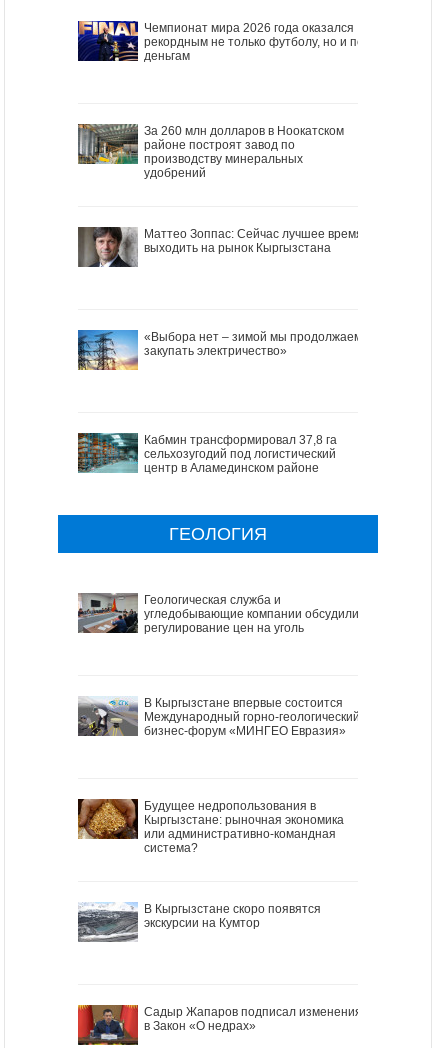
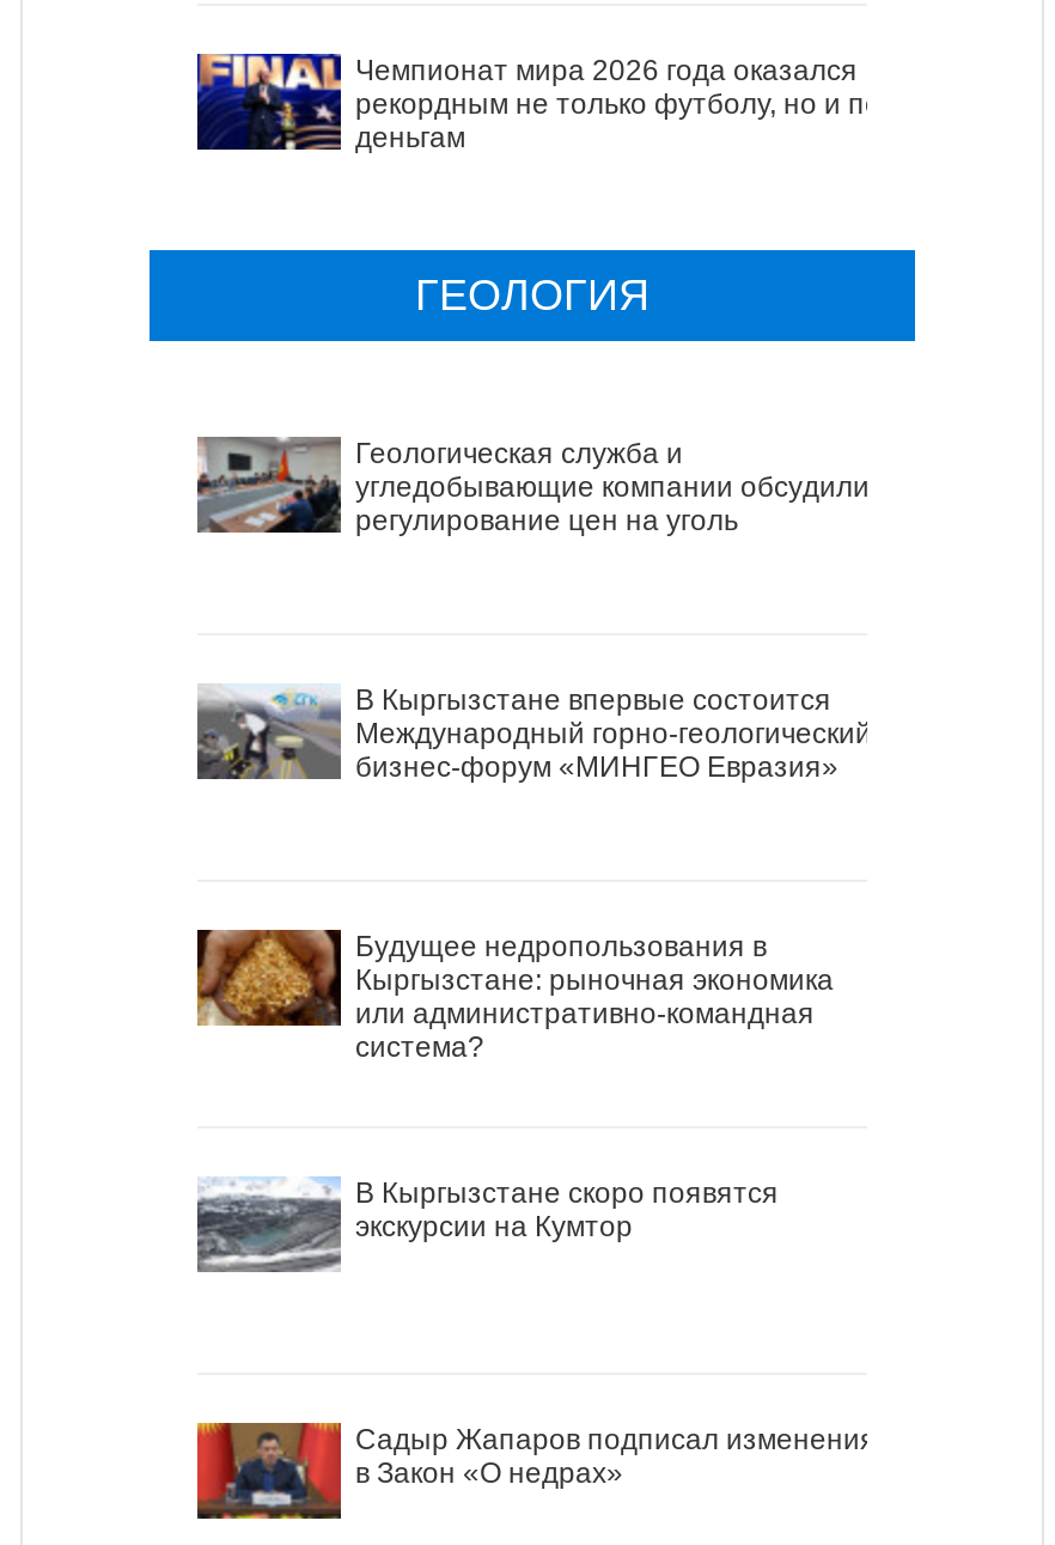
- [image]
- За 260 млн долларов в Ноокатском
- районе построят завод по
- производству минеральных
- удобрений

- [image]
- Маттео Зоппас: Сейчас лучшее время
- выходить на рынок Кыргызстана

- [image]
- «Выбора нет – зимой мы продолжаем
- закупать электричество»

- [image]
- Кабмин трансформировал 37,8 га
- сельхозугодий под логистический
- центр в Аламединском районе
